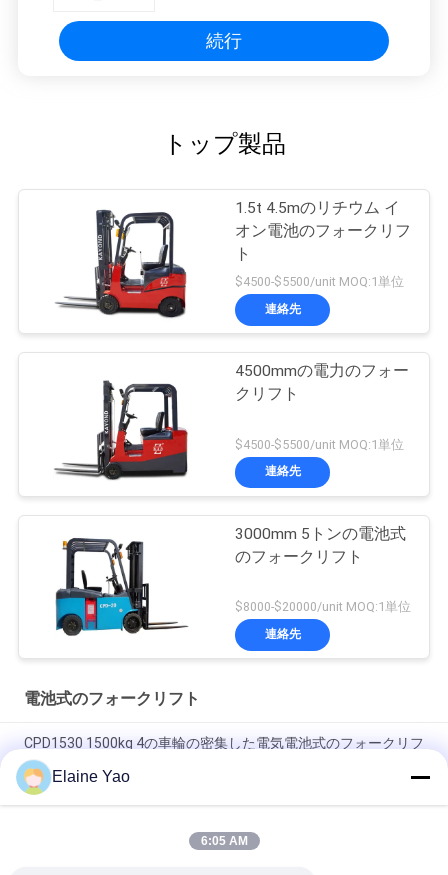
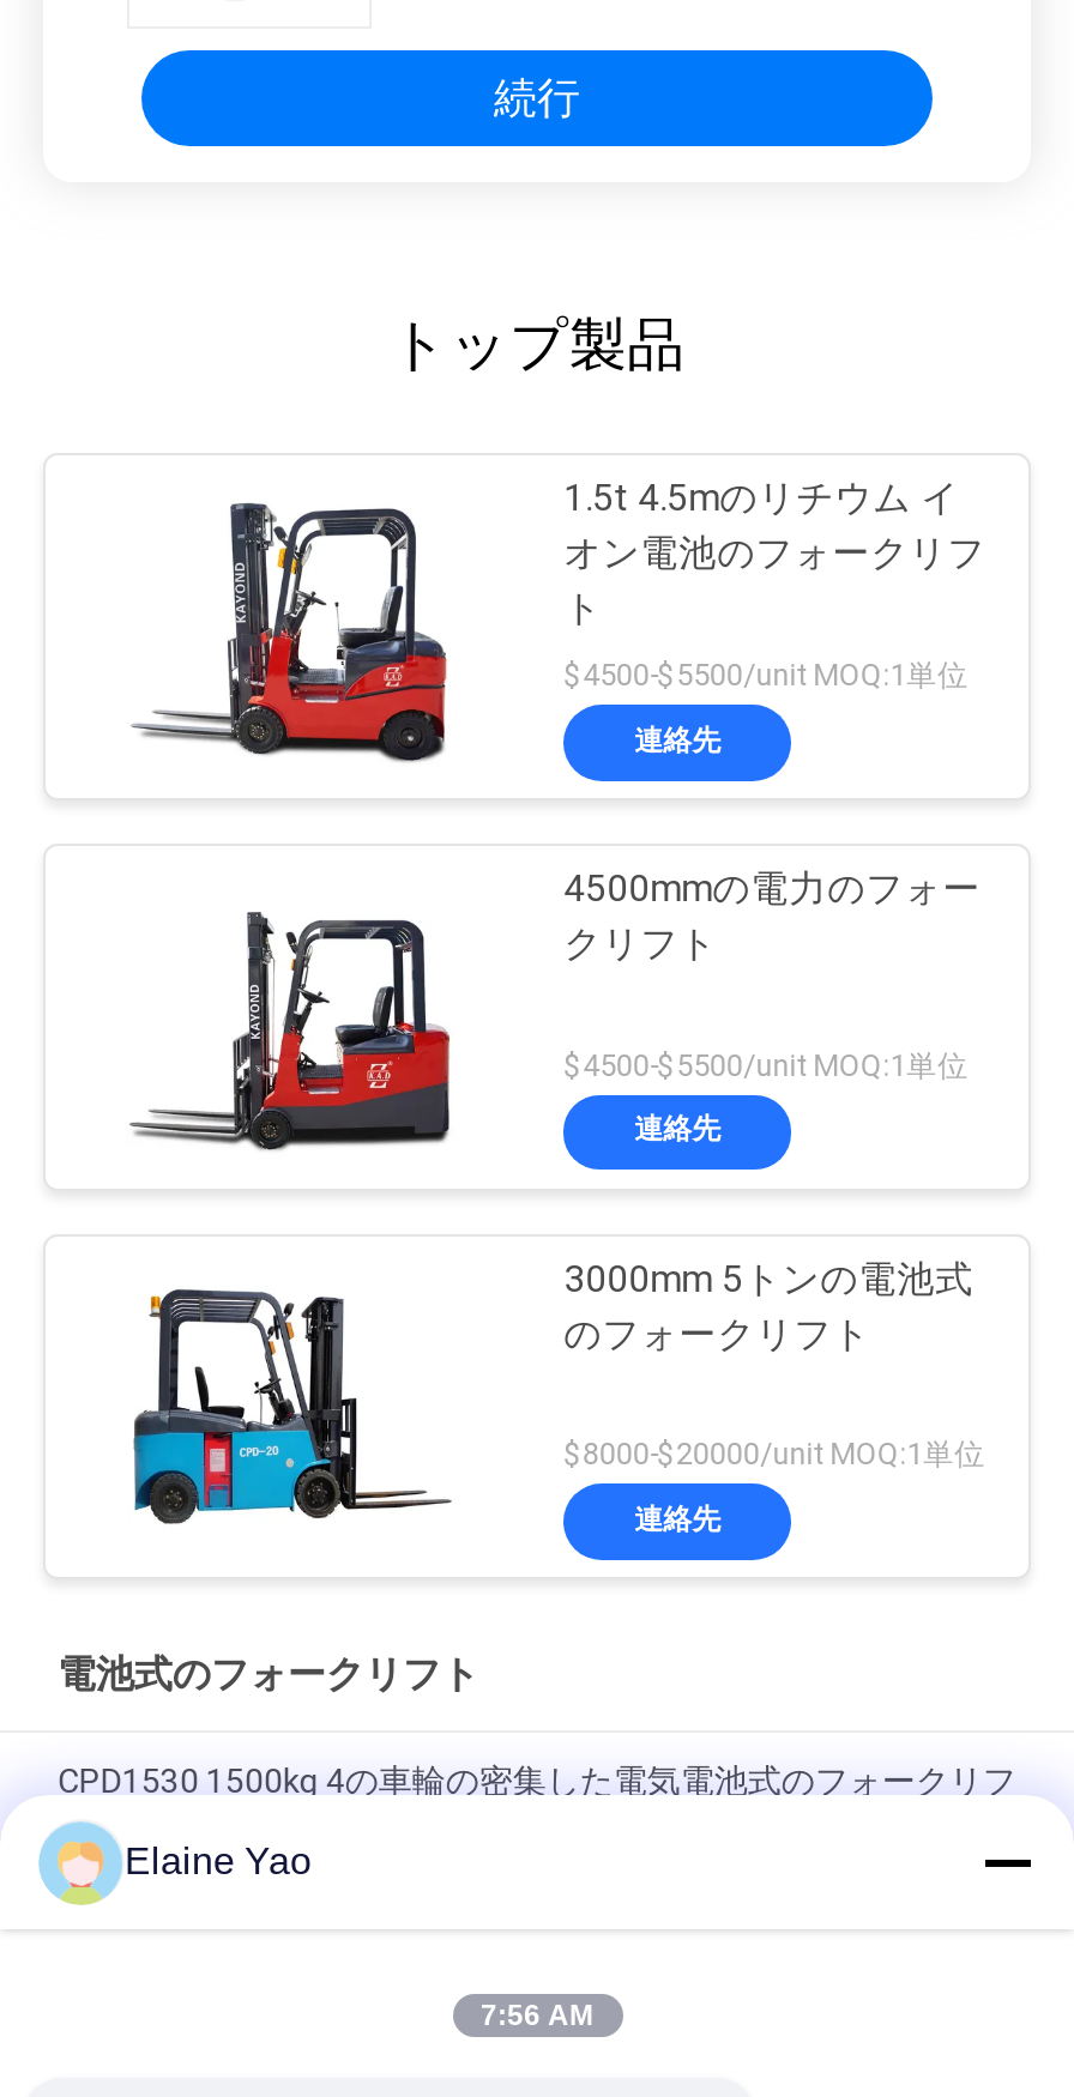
- 6:05 AM
+ 7:56 AM
